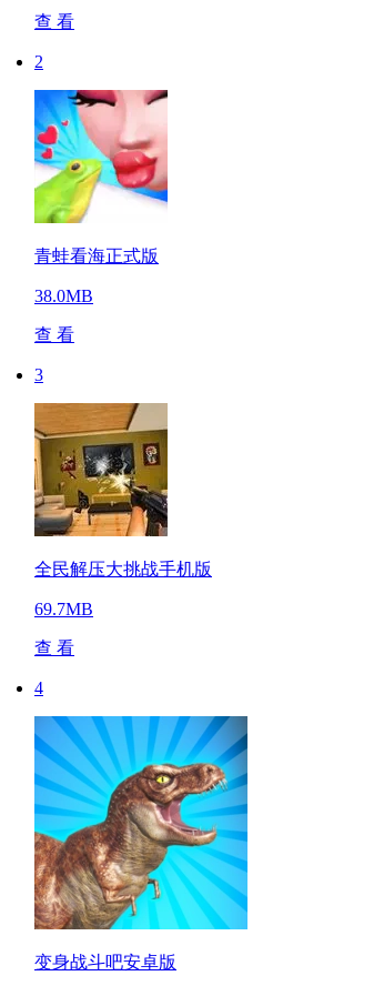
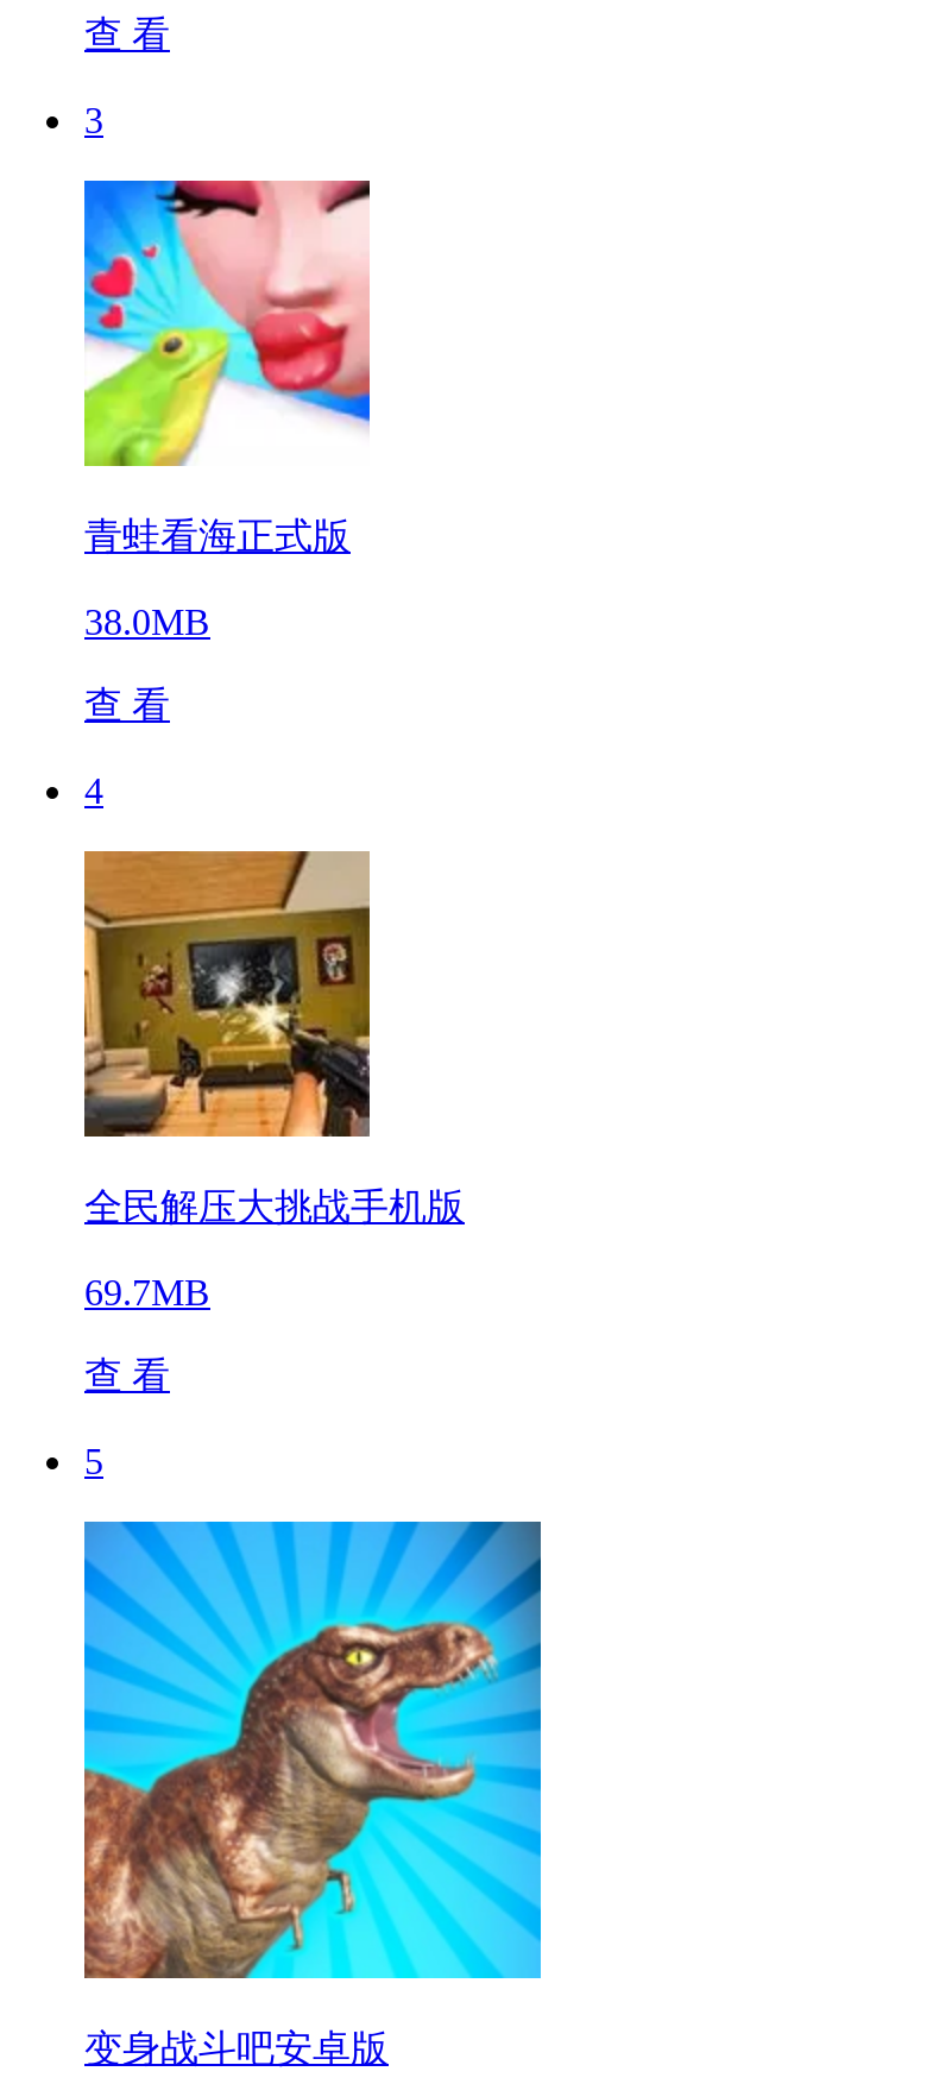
- 2
+ 3

- 3
+ 4

- 4
+ 5
